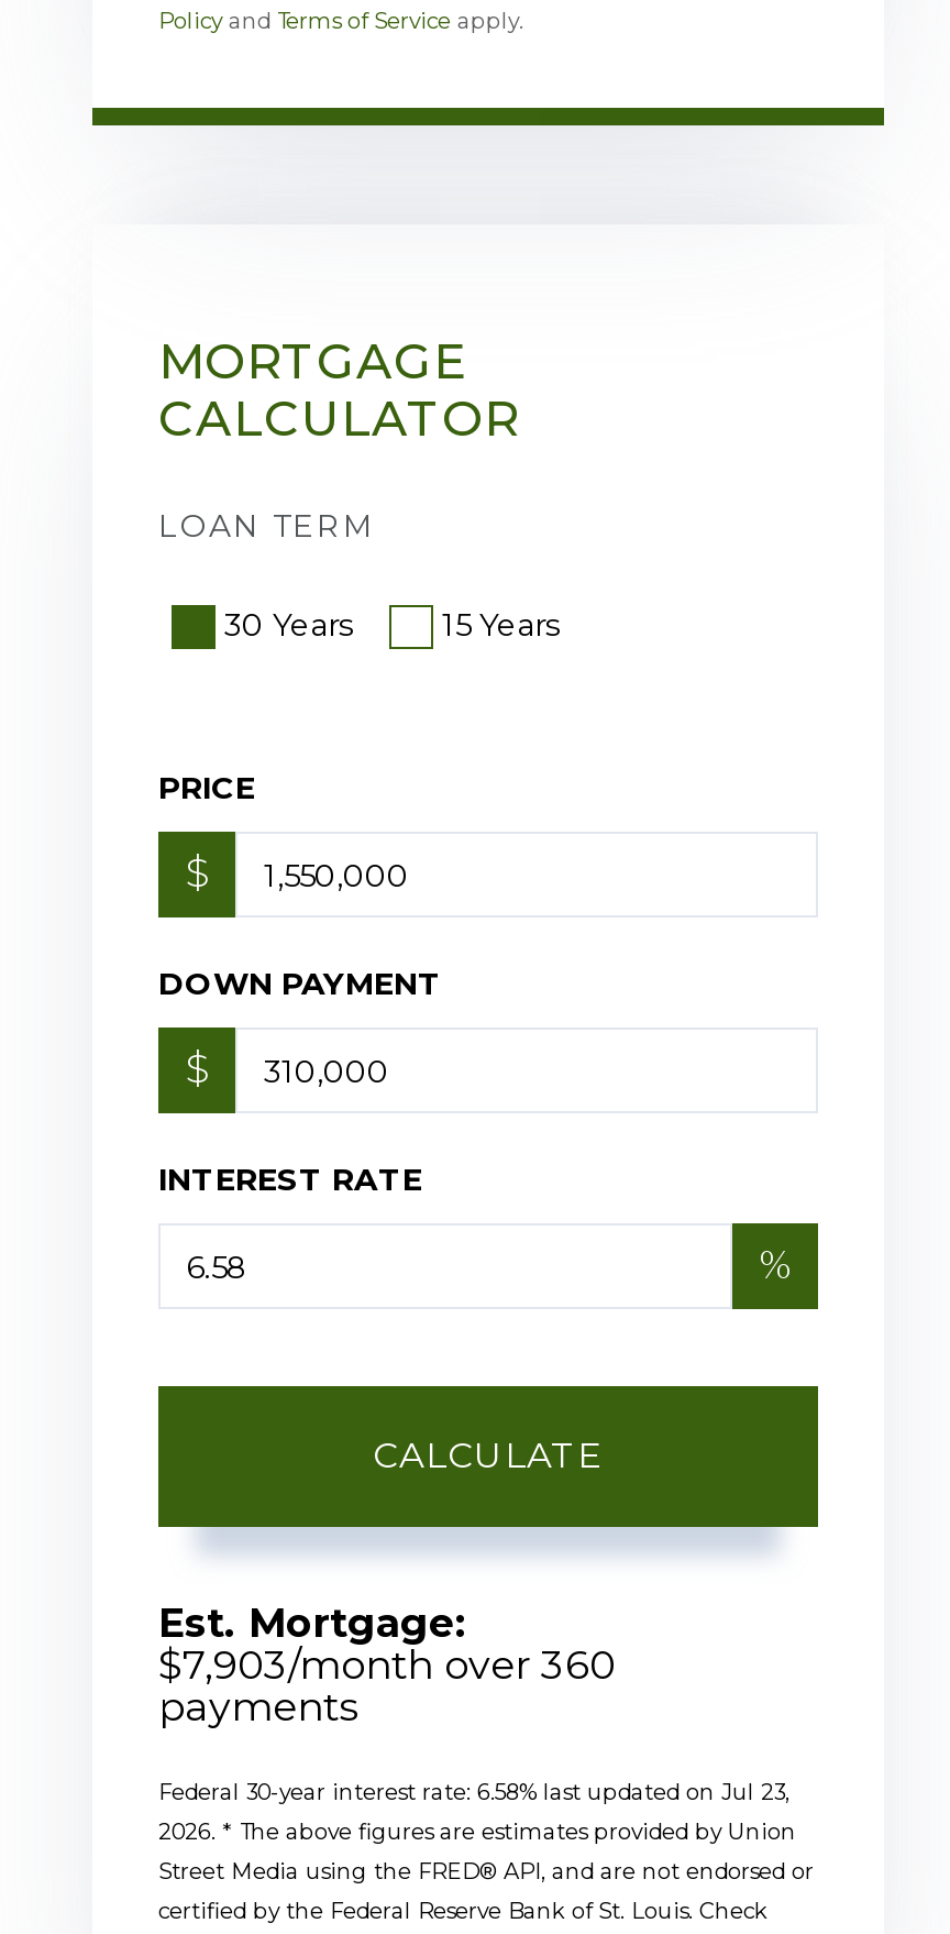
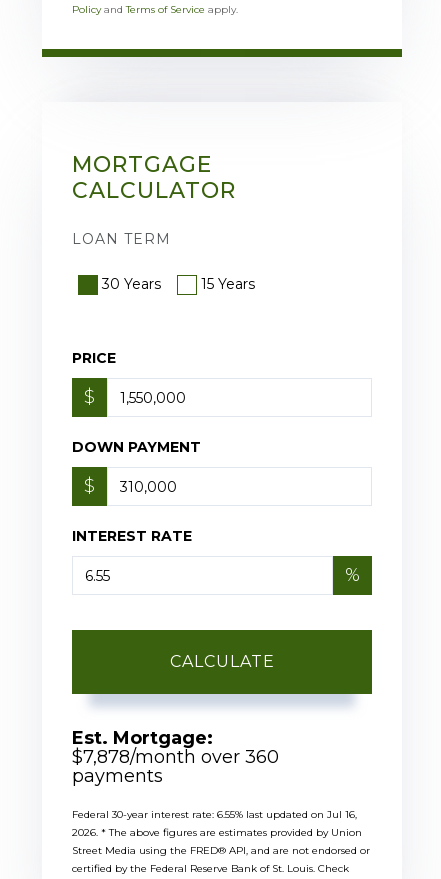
- $7,903/month over 360
+ $7,878/month over 360

- Federal 30-year interest rate: 6.58% last updated on Jul 23,
+ Federal 30-year interest rate: 6.55% last updated on Jul 16,
